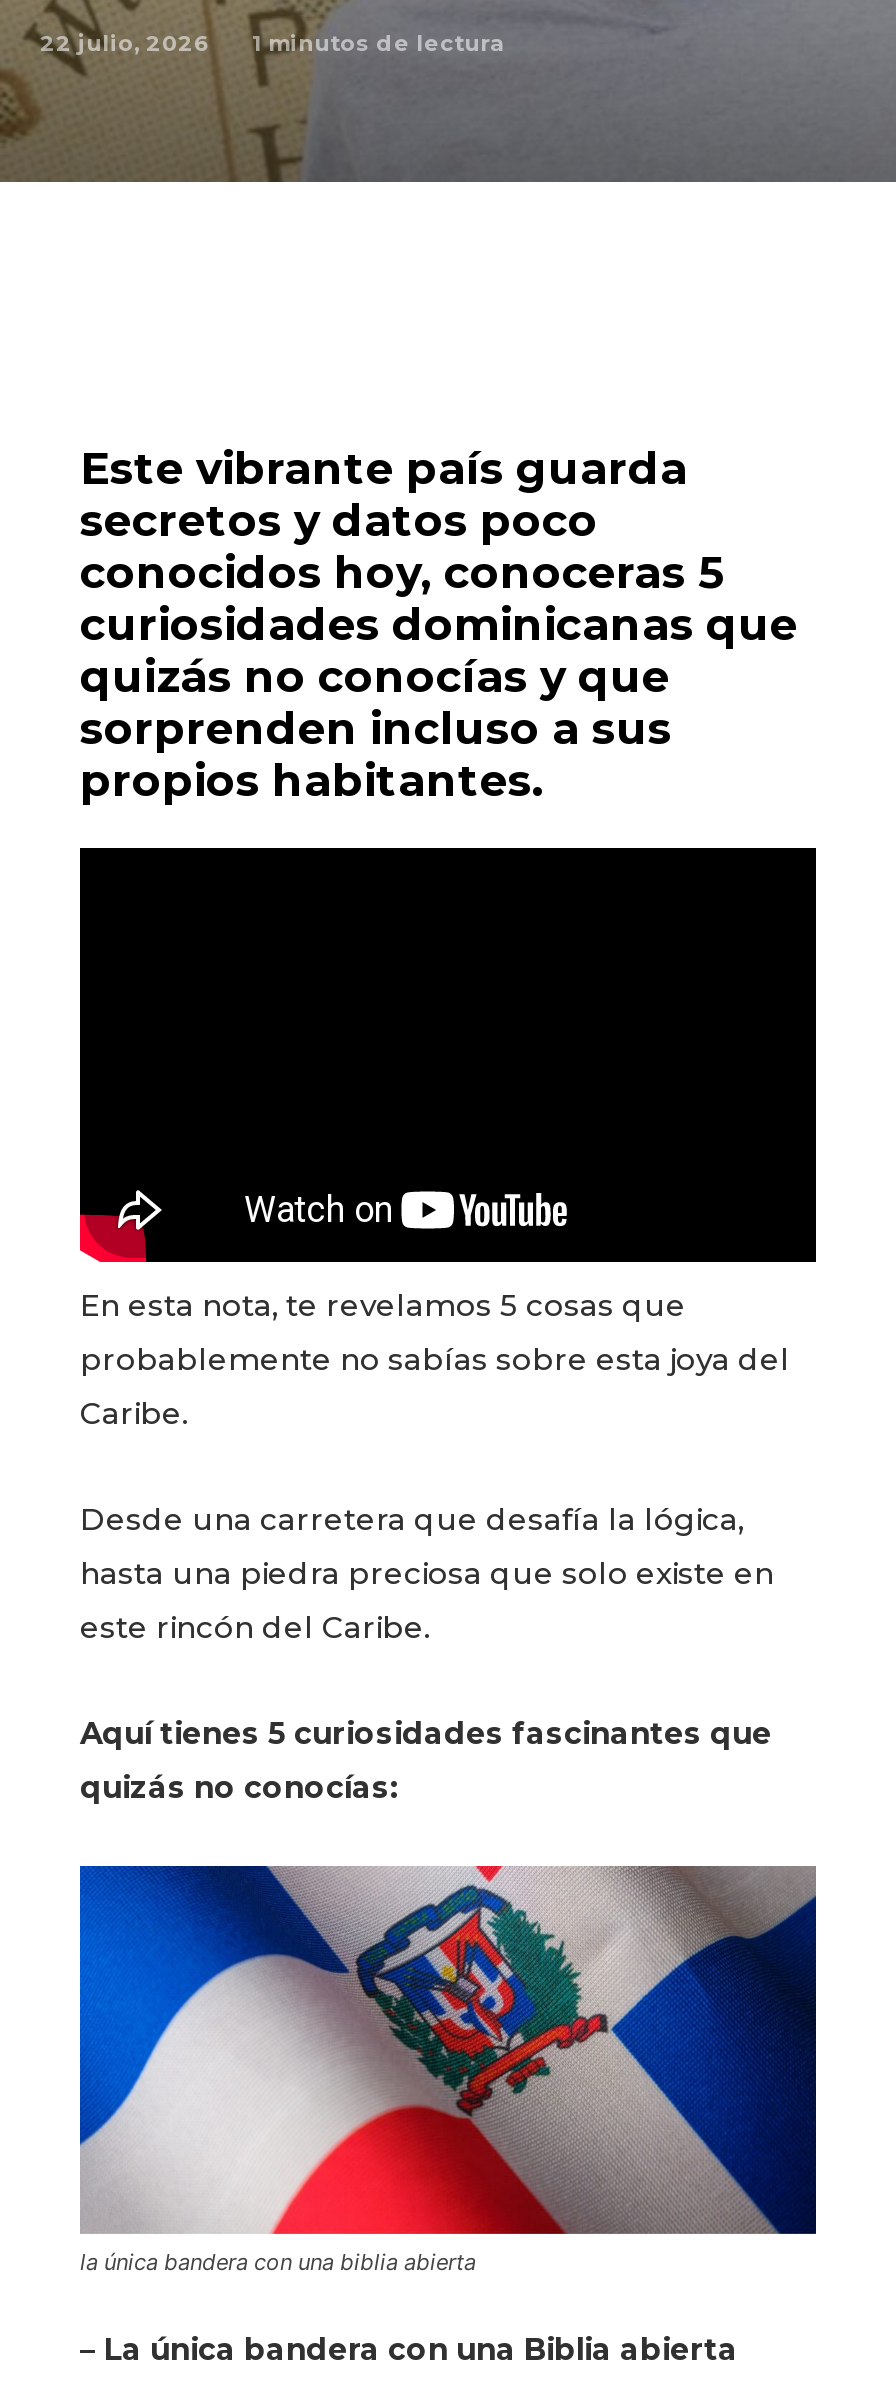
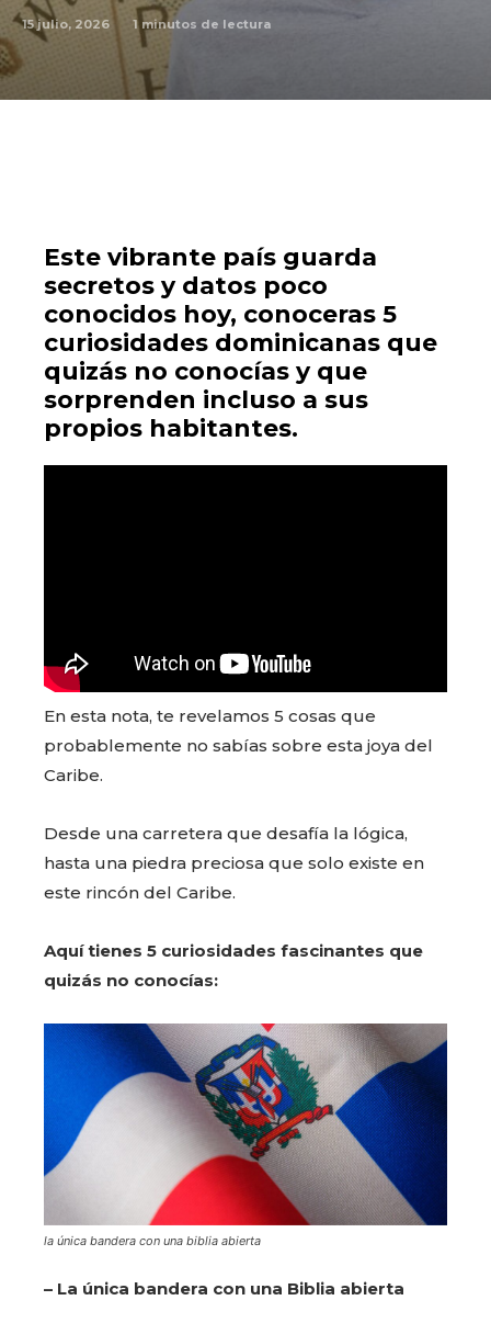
- 22 julio, 2026 1 minutos de lectura
+ 15 julio, 2026 1 minutos de lectura
